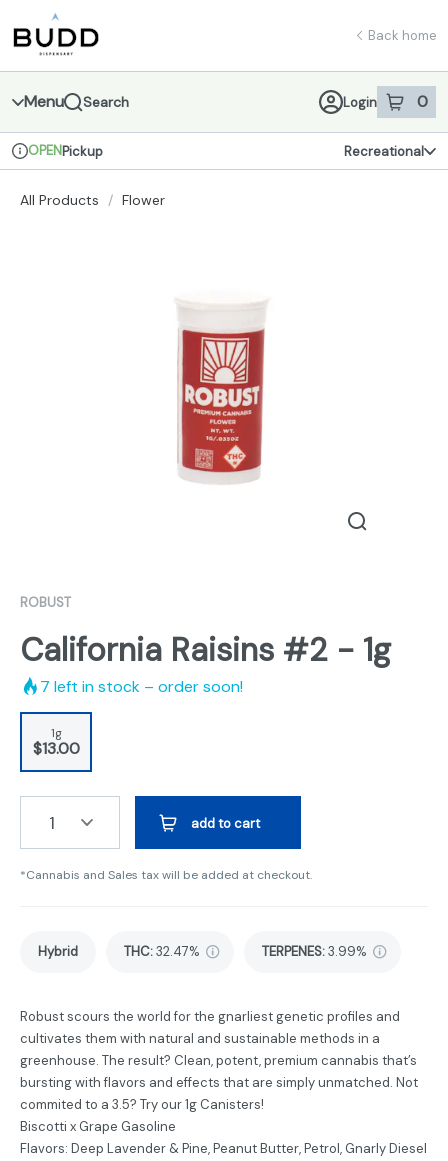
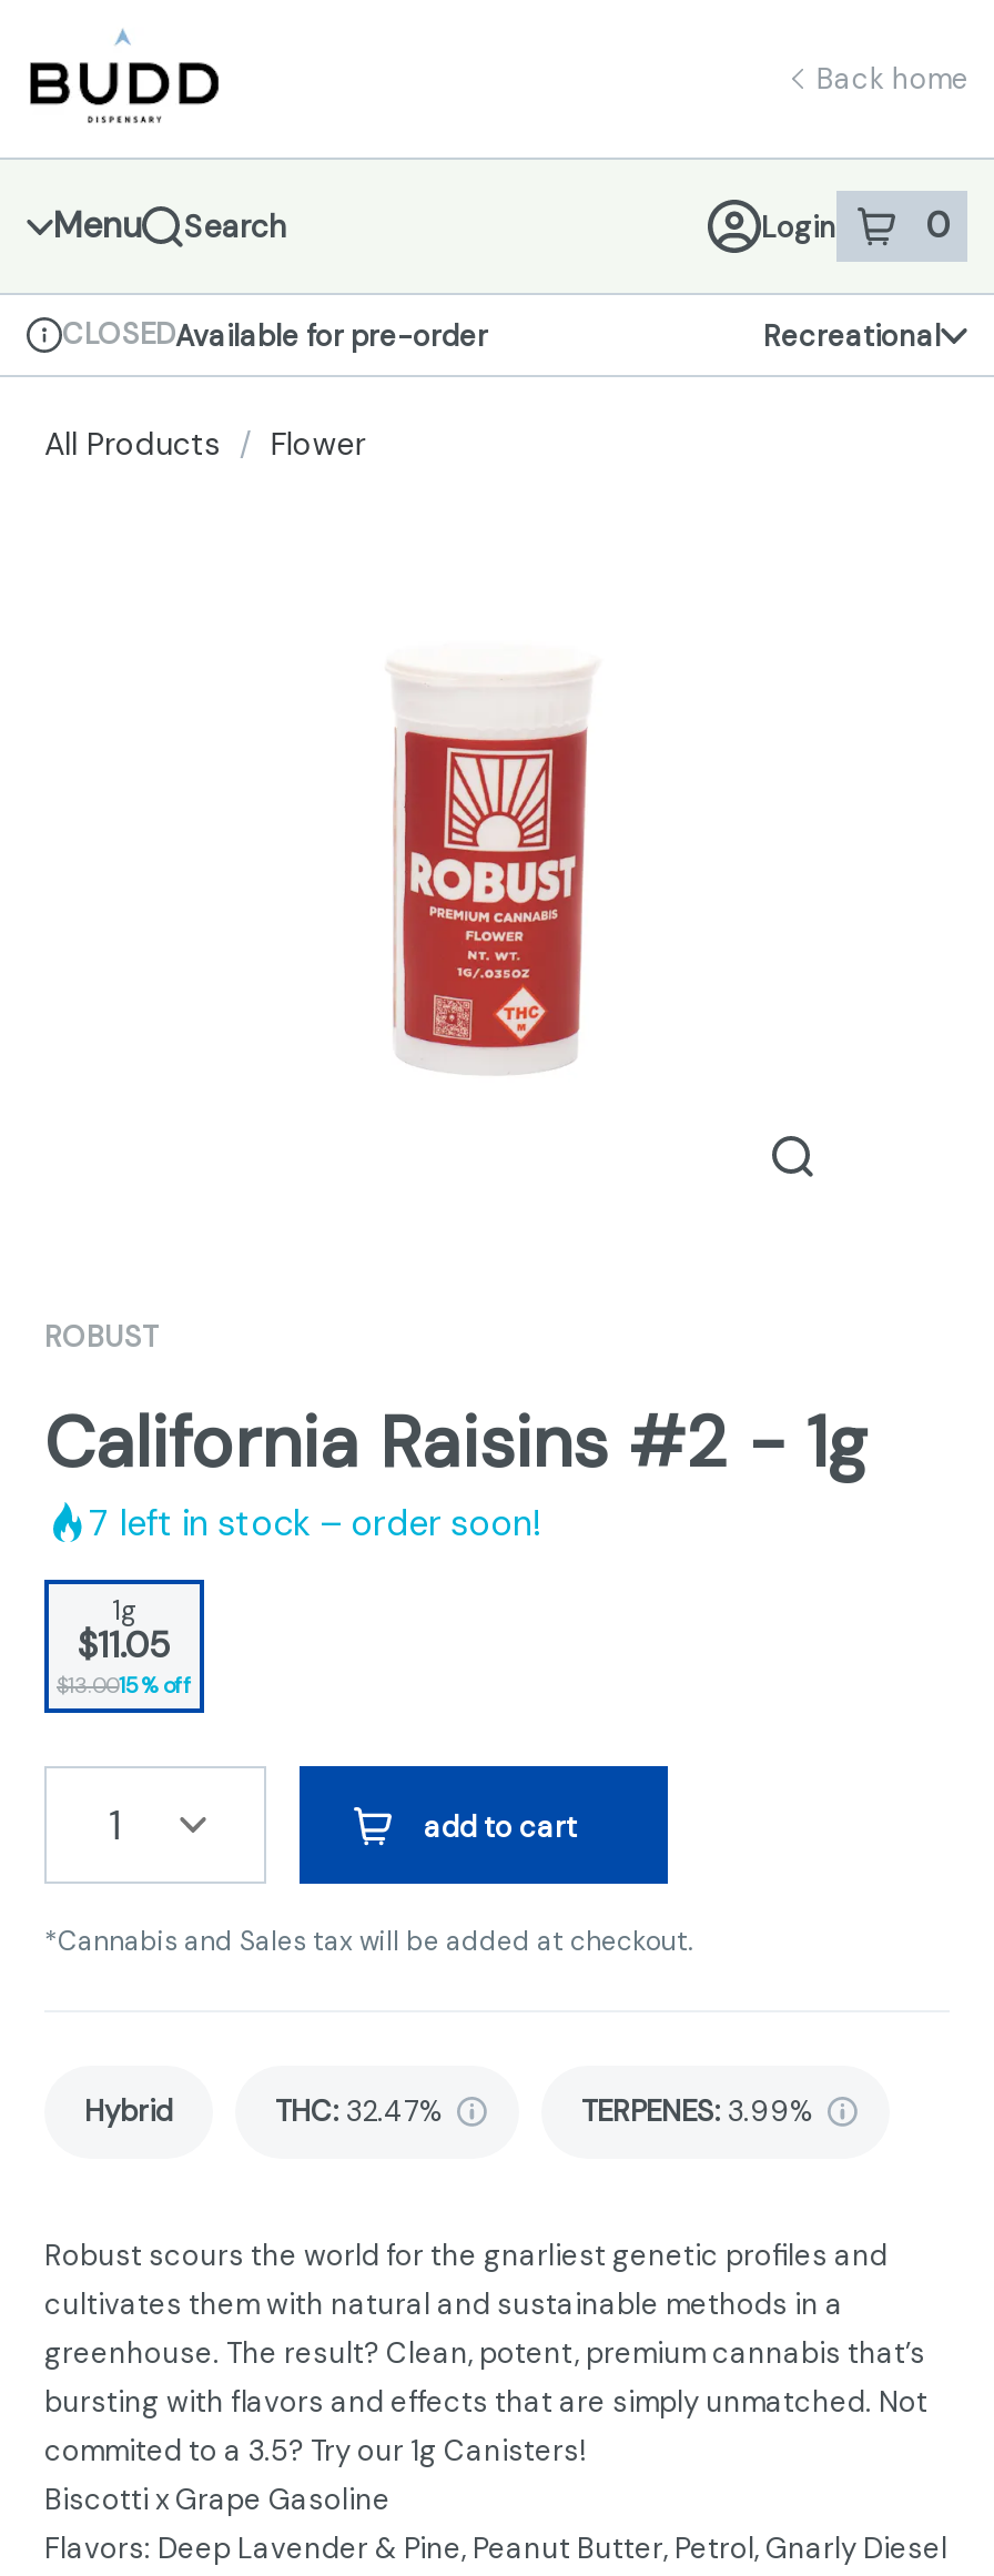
- OPENPickup
+ CLOSEDAvailable for pre-order

- $13.00
+ $11.05
+ $13.0015% off
